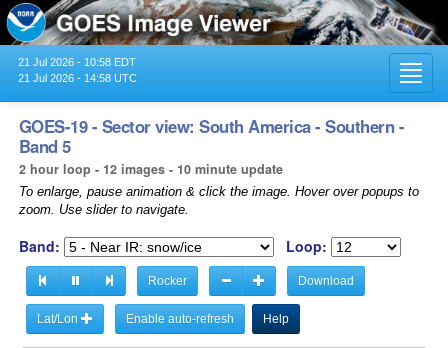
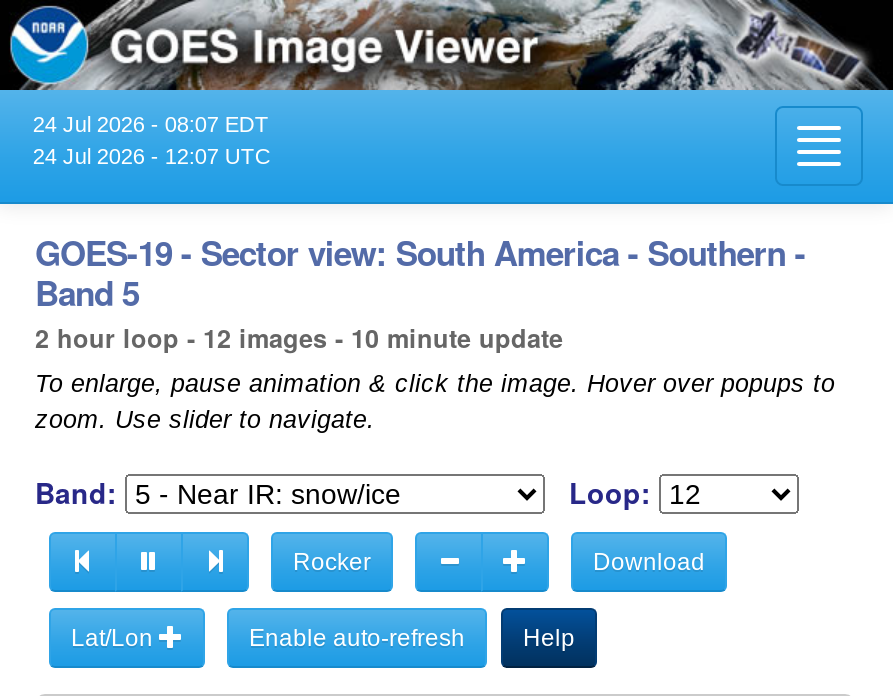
- 21 Jul 2026 - 10:58 EDT
+ 24 Jul 2026 - 08:07 EDT

- 21 Jul 2026 - 14:58 UTC
+ 24 Jul 2026 - 12:07 UTC
